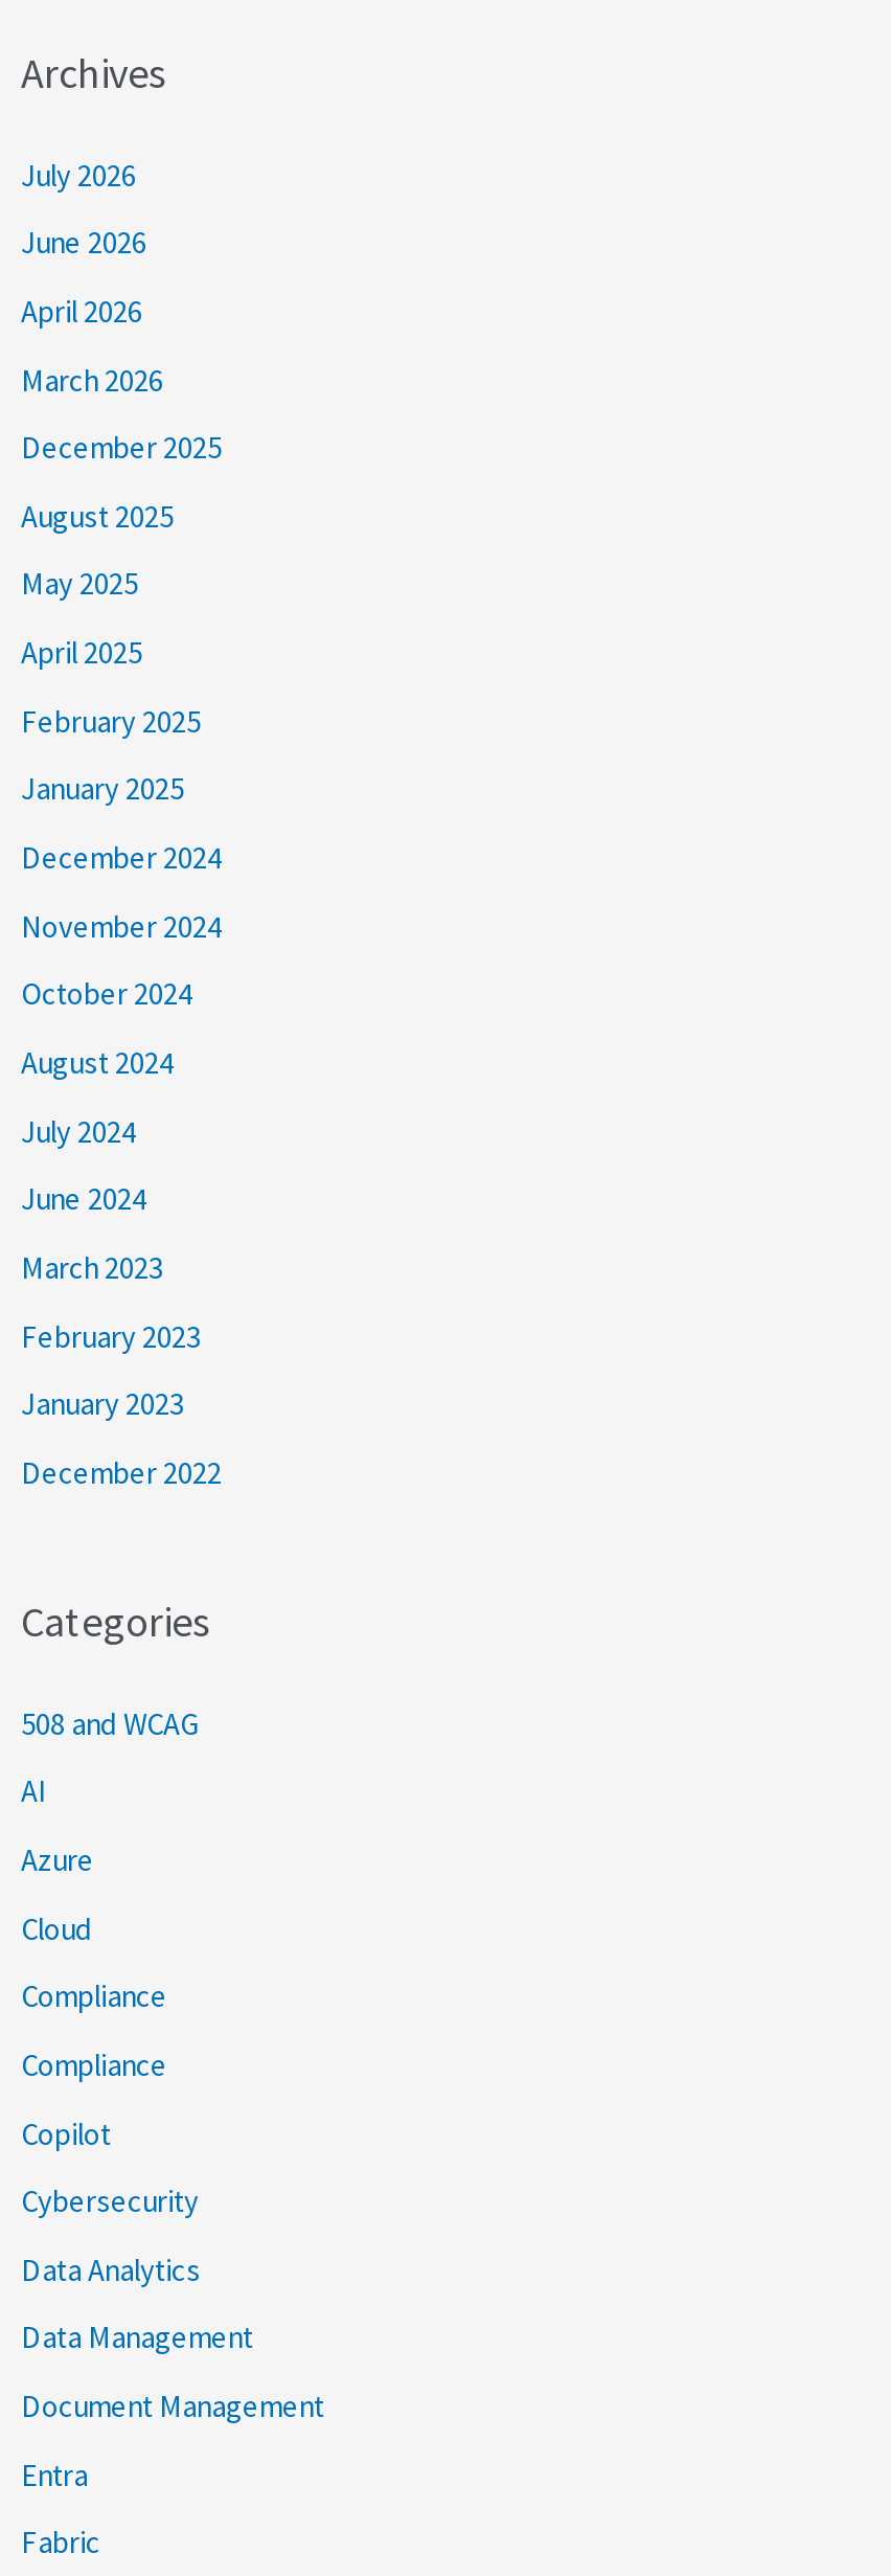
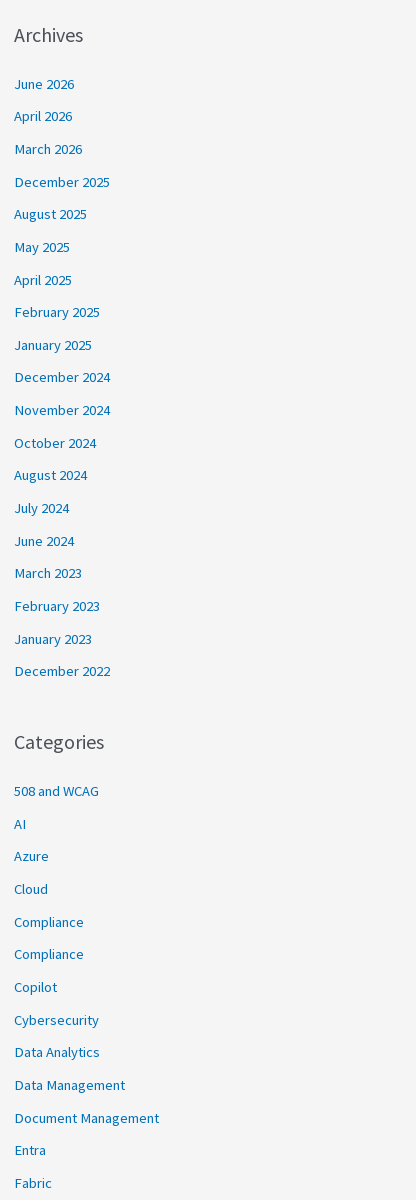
- July 2026
